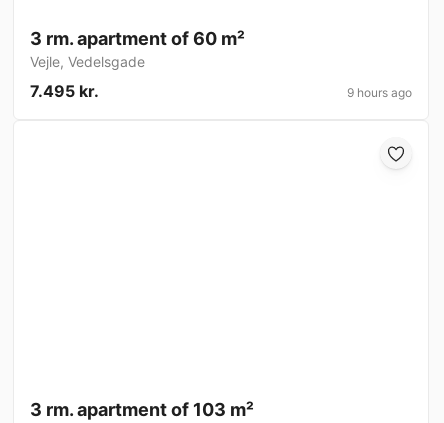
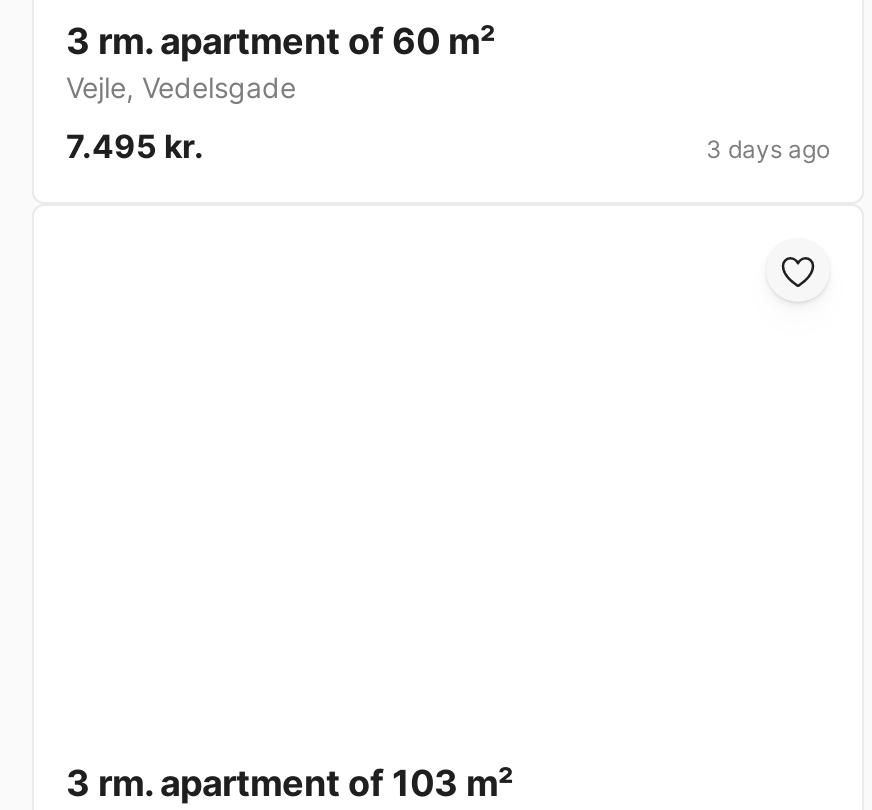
- 9 hours ago
+ 3 days ago
